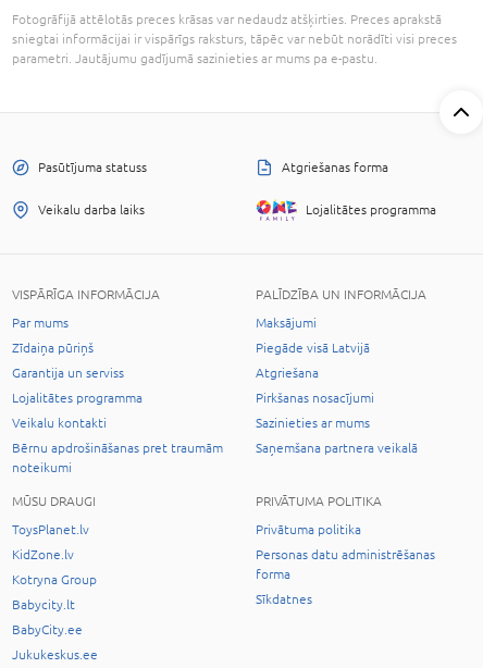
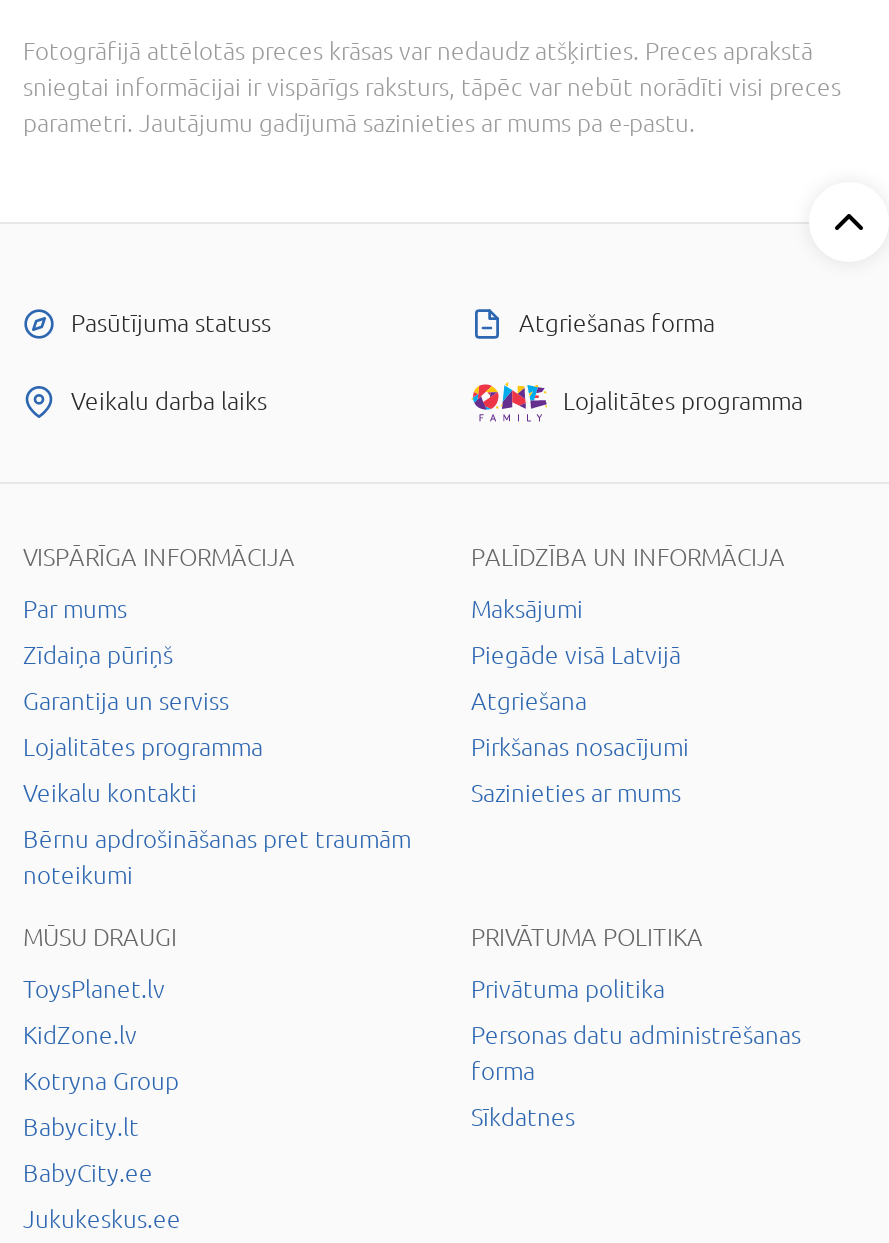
- Saņemšana partnera veikalā
